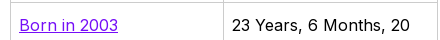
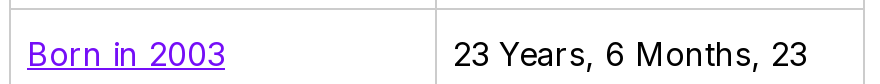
- 23 Years, 6 Months, 20
+ 23 Years, 6 Months, 23
